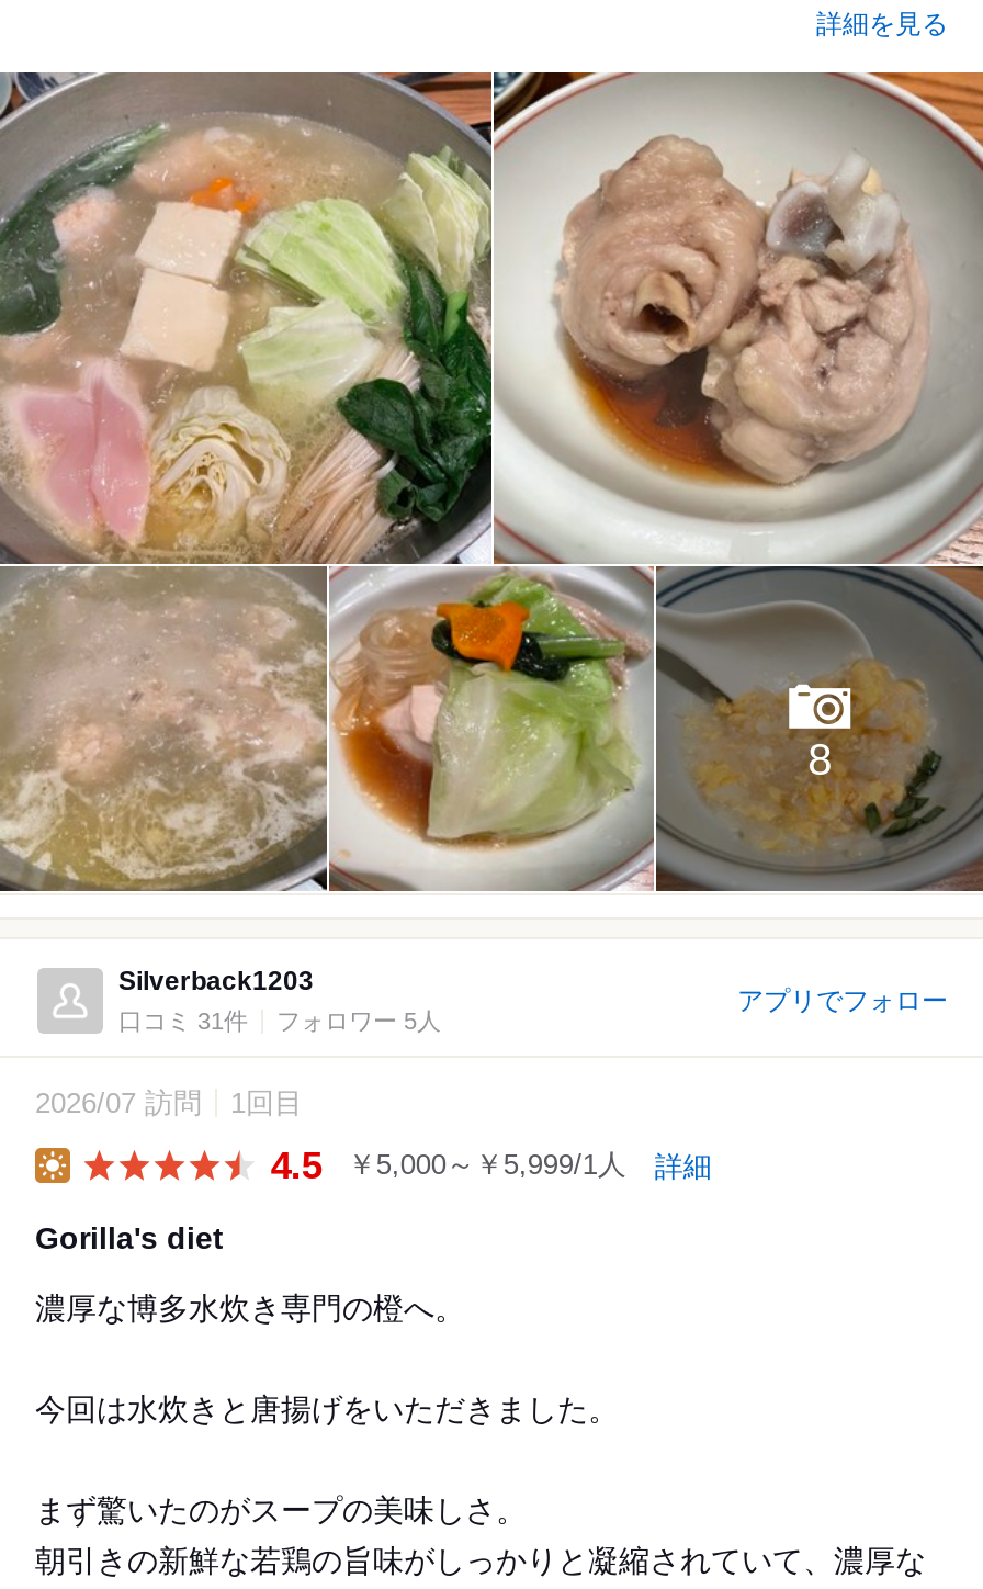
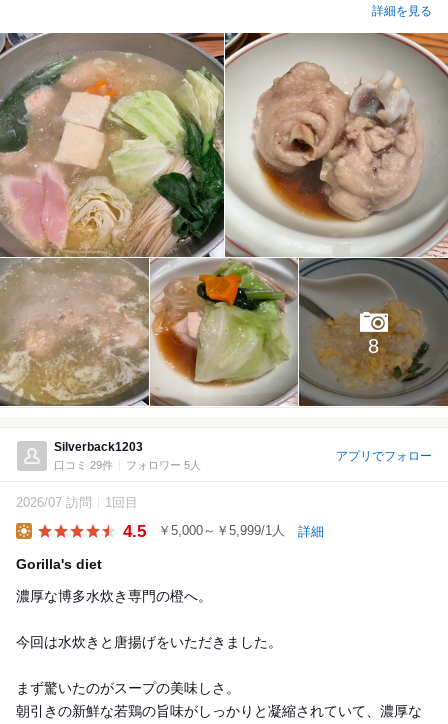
- 口コミ 31件 フォロワー 5人
+ 口コミ 29件 フォロワー 5人
